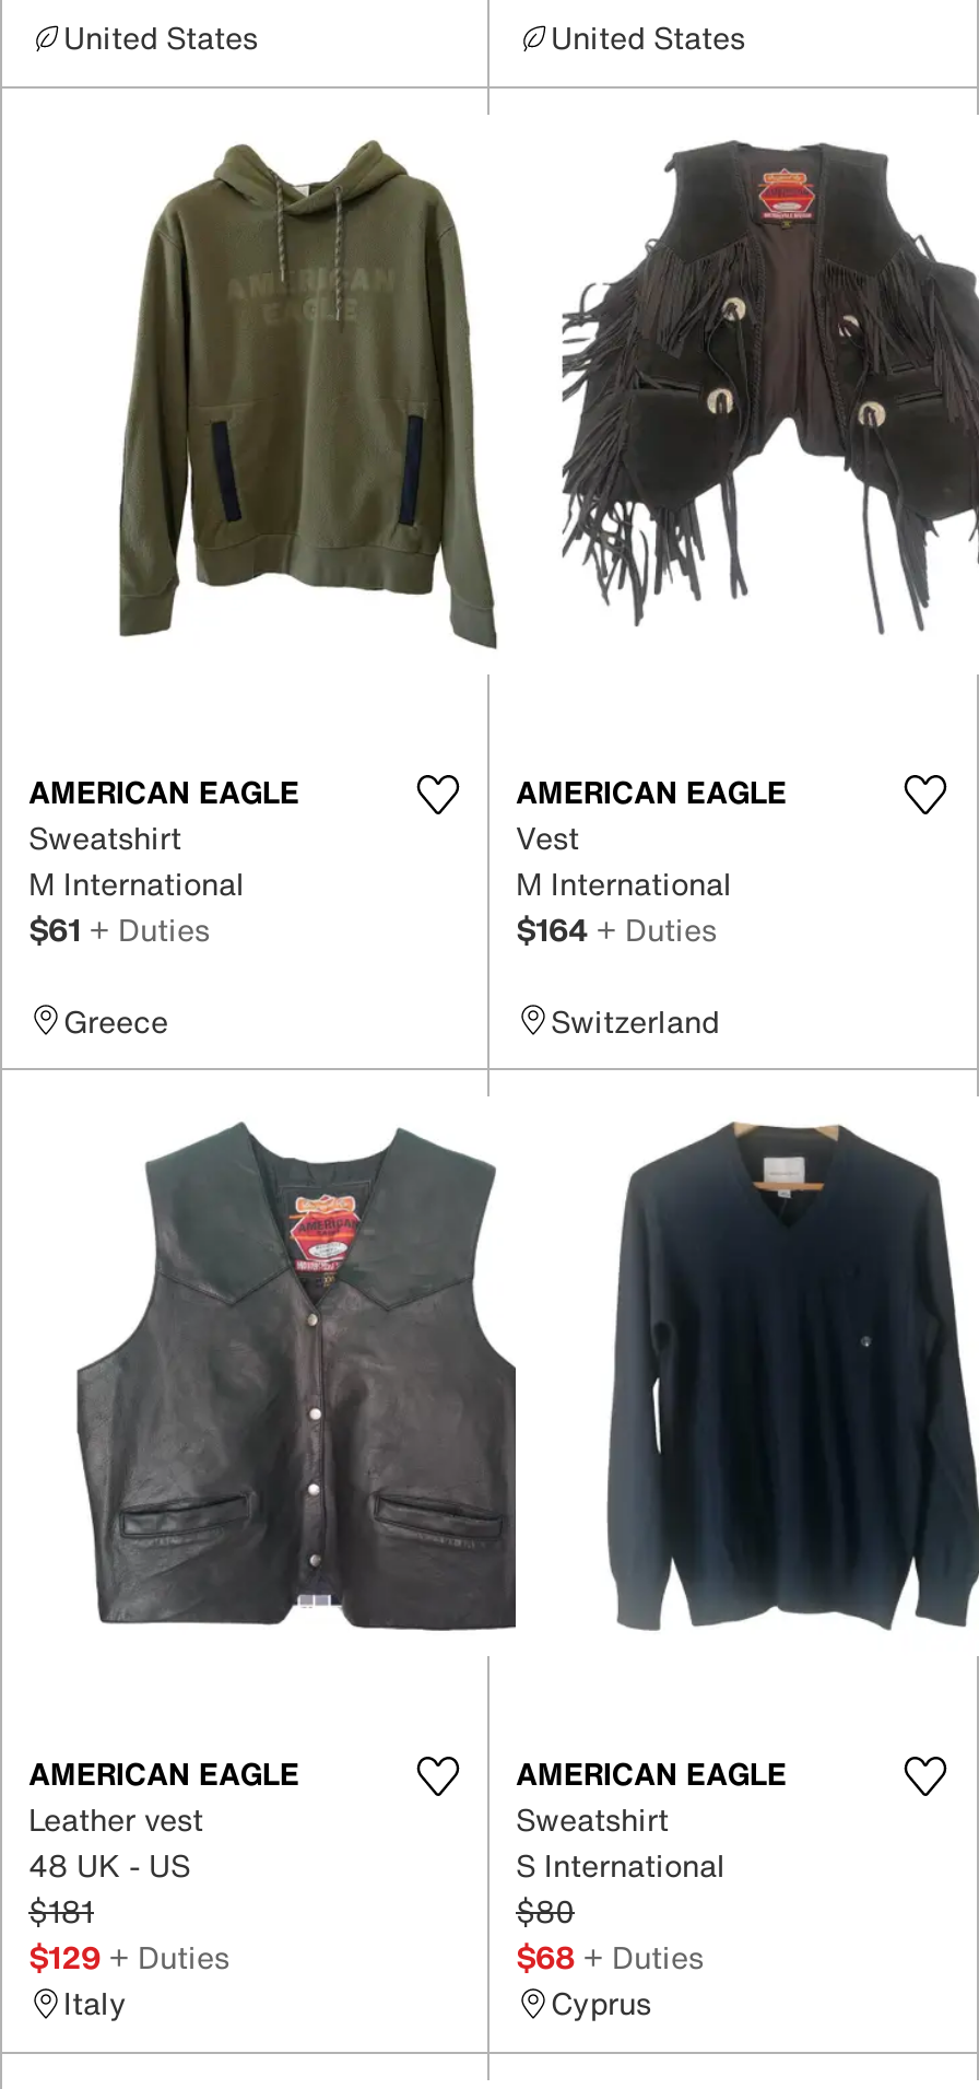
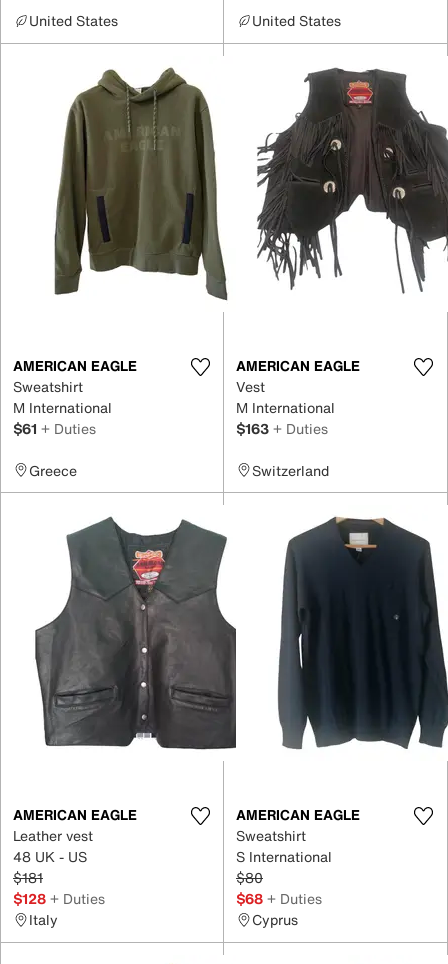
- $164 + Duties
+ $163 + Duties

- $129 + Duties
+ $128 + Duties
